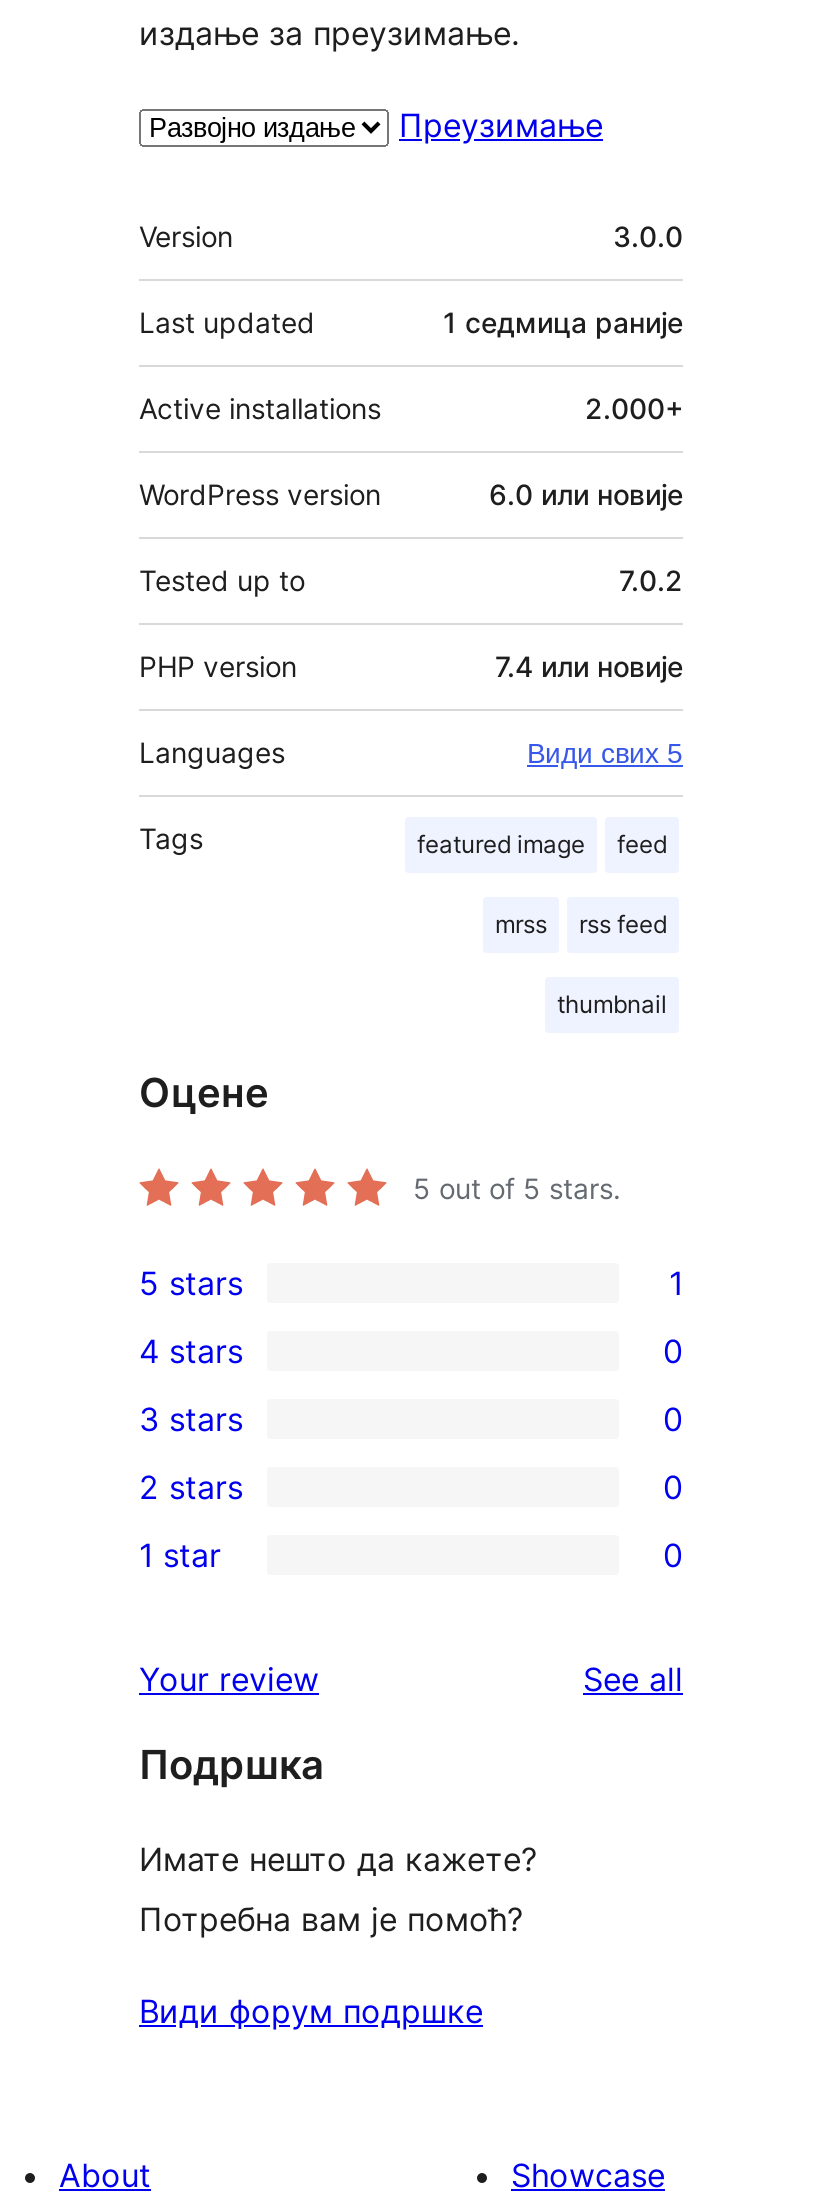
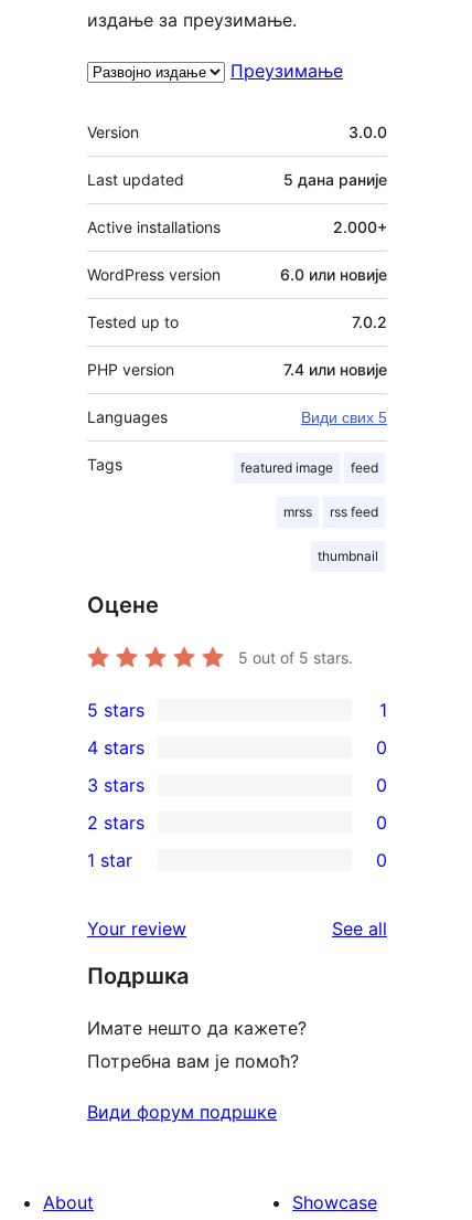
- 1 седмица раније
+ 5 дана раније
